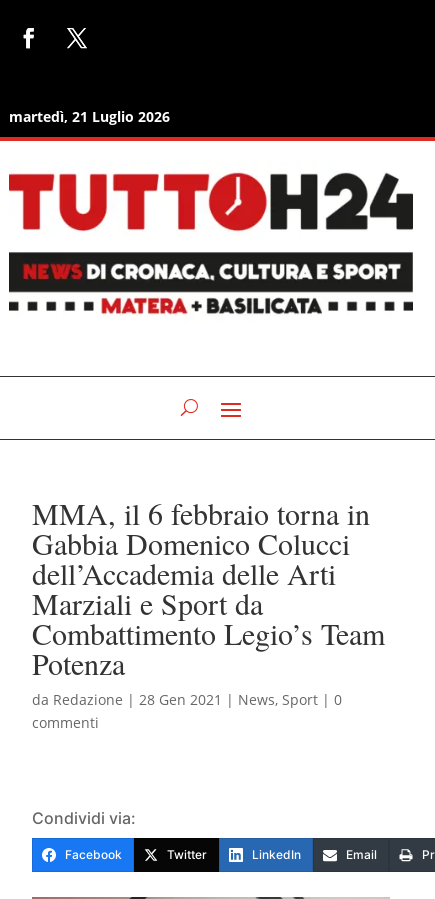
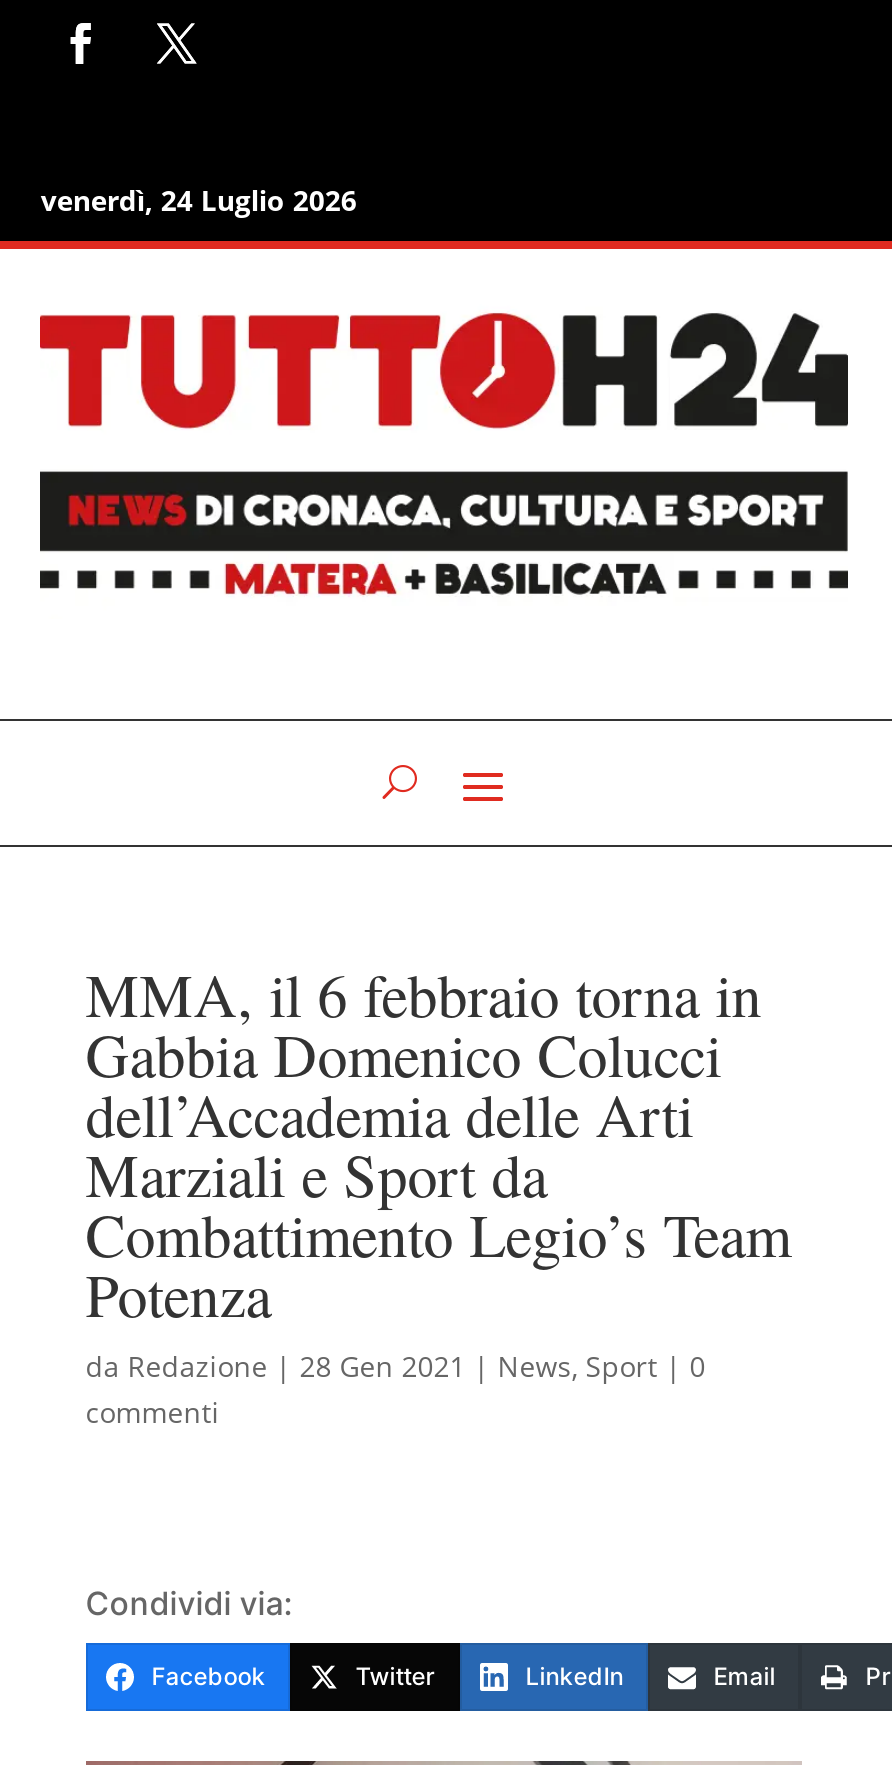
- martedì, 21 Luglio 2026
+ venerdì, 24 Luglio 2026
